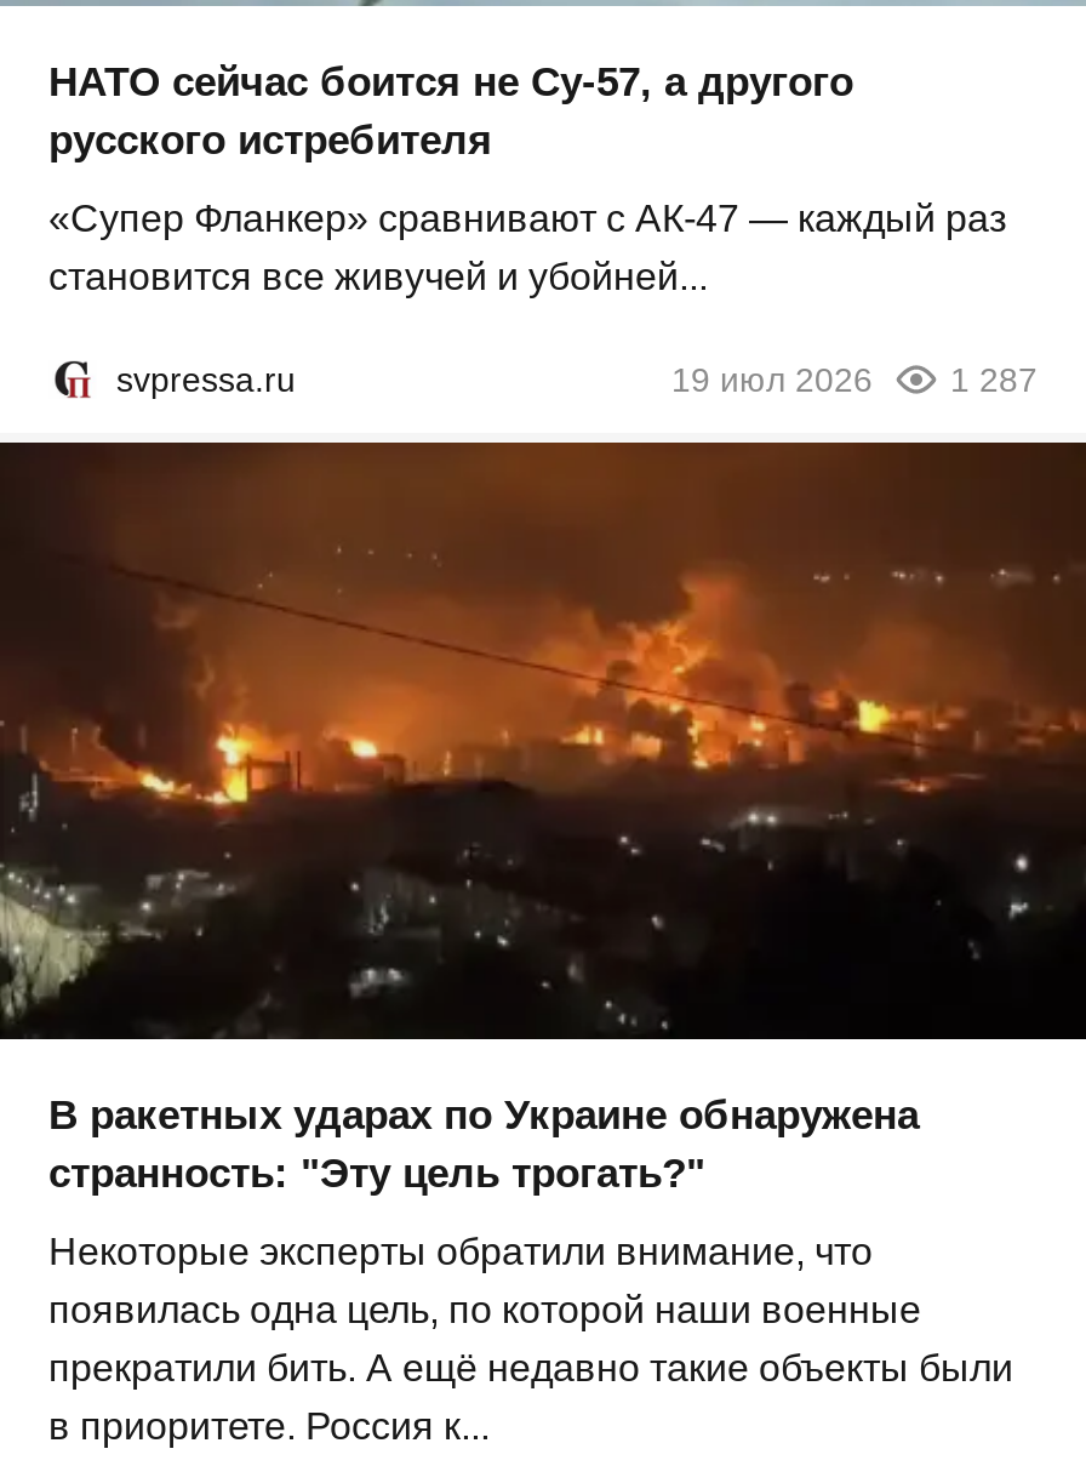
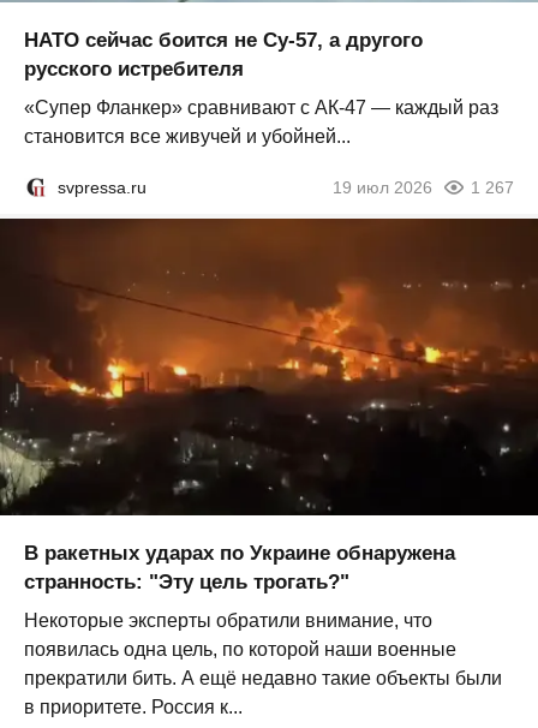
- 19 июл 2026 1 287
+ 19 июл 2026 1 267
